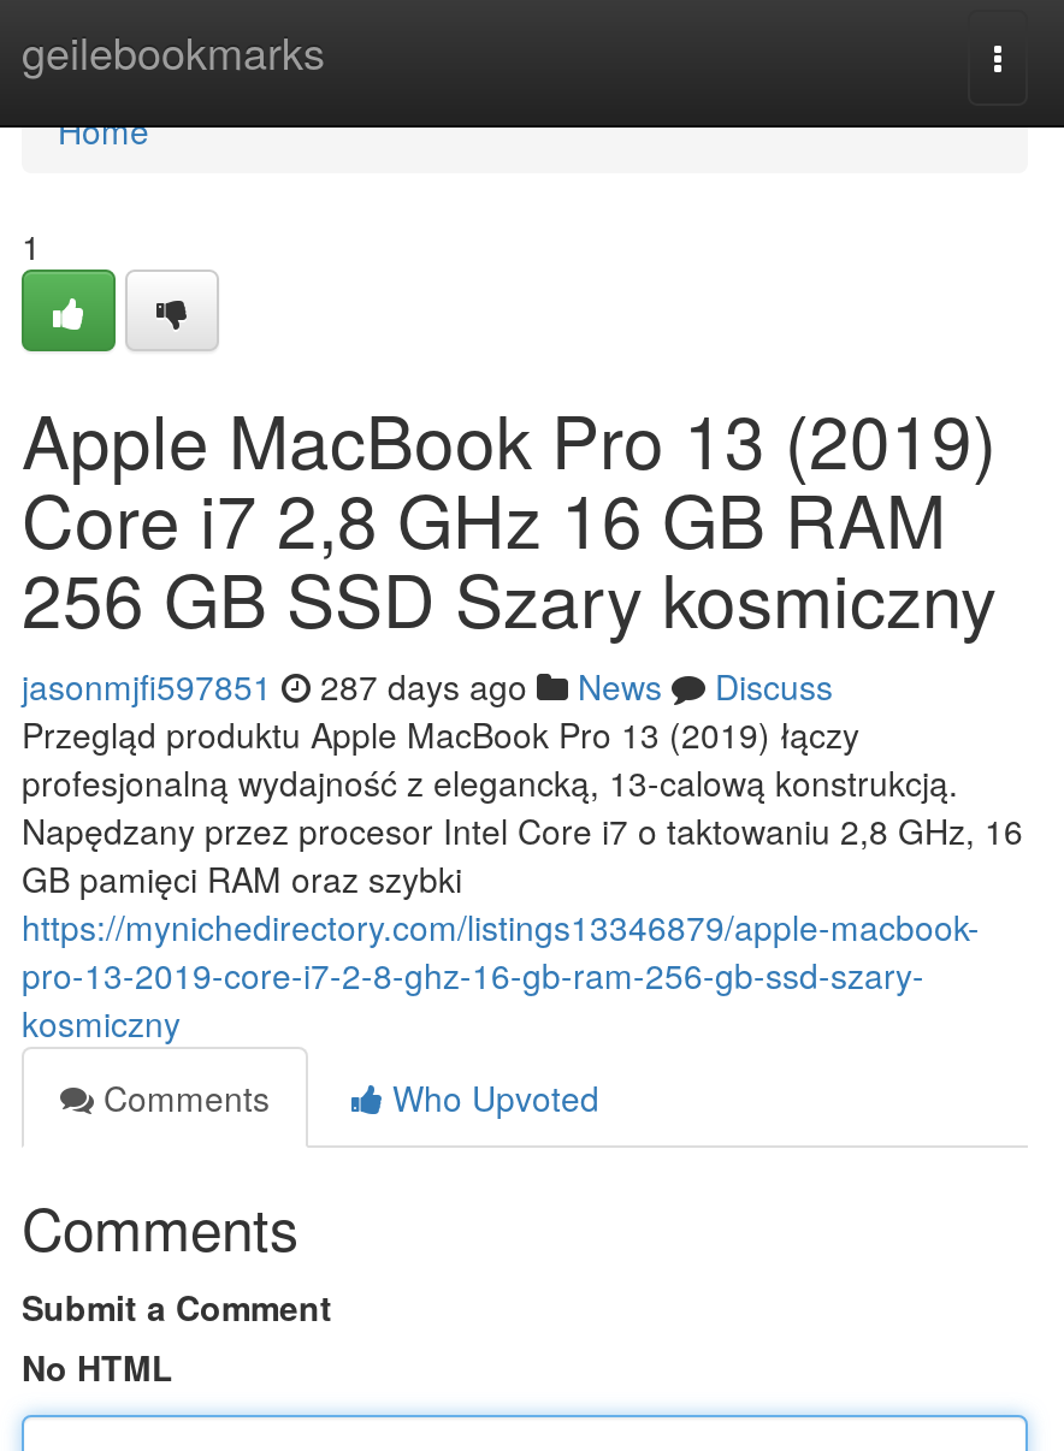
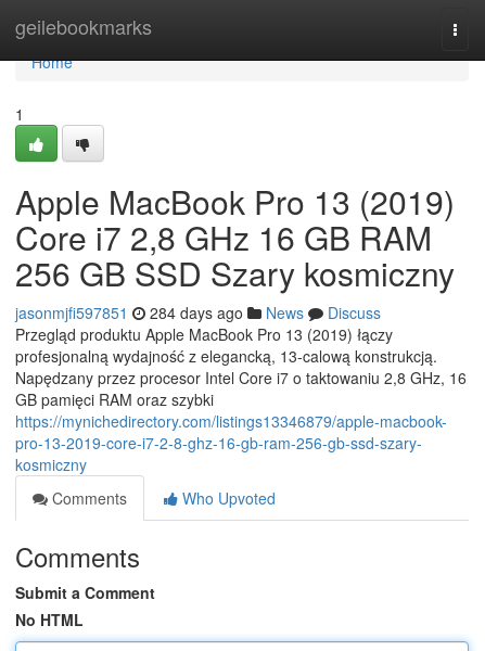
- jasonmjfi597851 287 days ago News Discuss
+ jasonmjfi597851 284 days ago News Discuss
